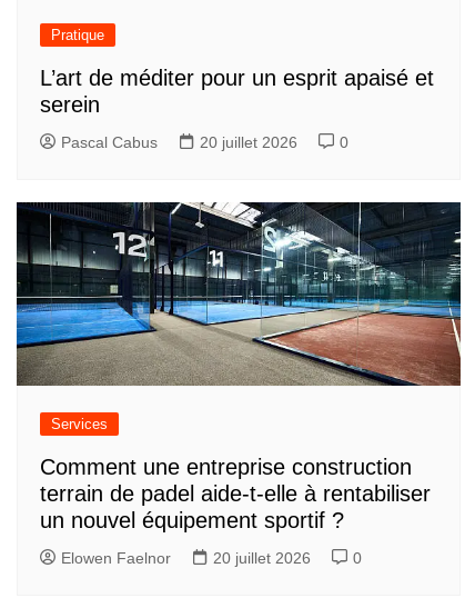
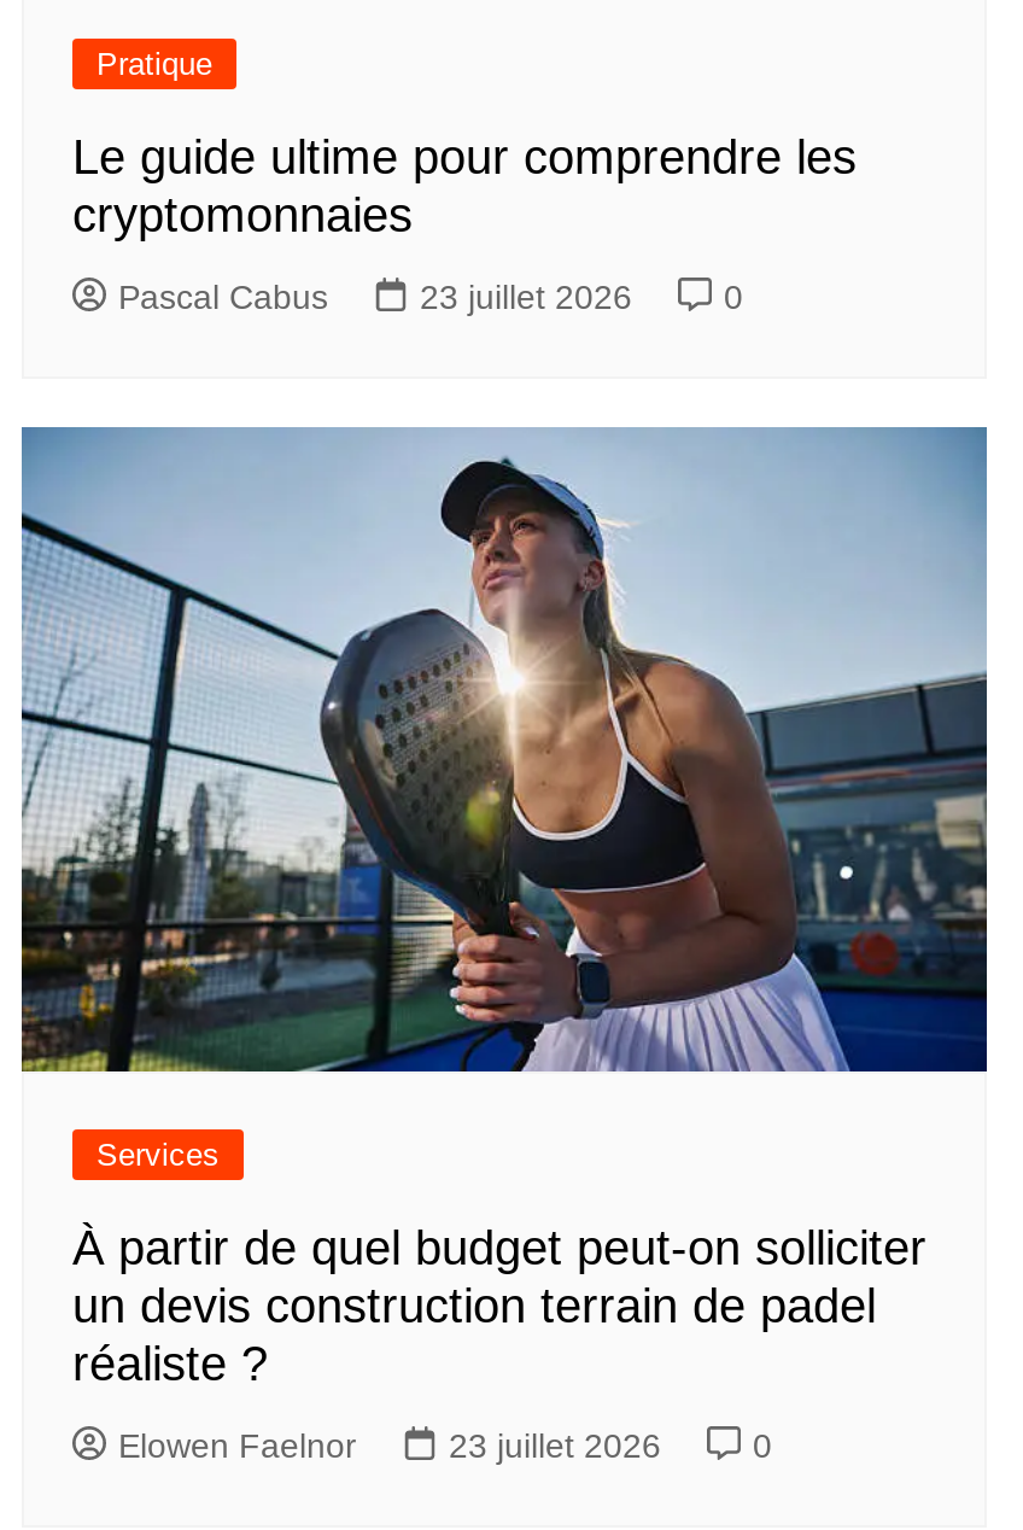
- L’art de méditer pour un esprit apaisé et
- serein
+ Le guide ultime pour comprendre les
+ cryptomonnaies

- 20 juillet 2026
+ 23 juillet 2026

- [image]
+ [image]

- Comment une entreprise construction
- terrain de padel aide-t-elle à rentabiliser
- un nouvel équipement sportif ?
+ À partir de quel budget peut-on solliciter
+ un devis construction terrain de padel
+ réaliste ?

- 20 juillet 2026
+ 23 juillet 2026
